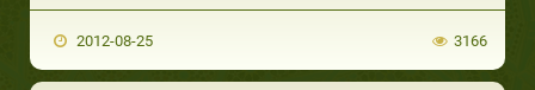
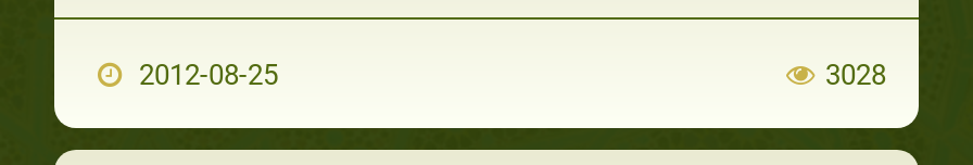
- 3166
+ 3028
